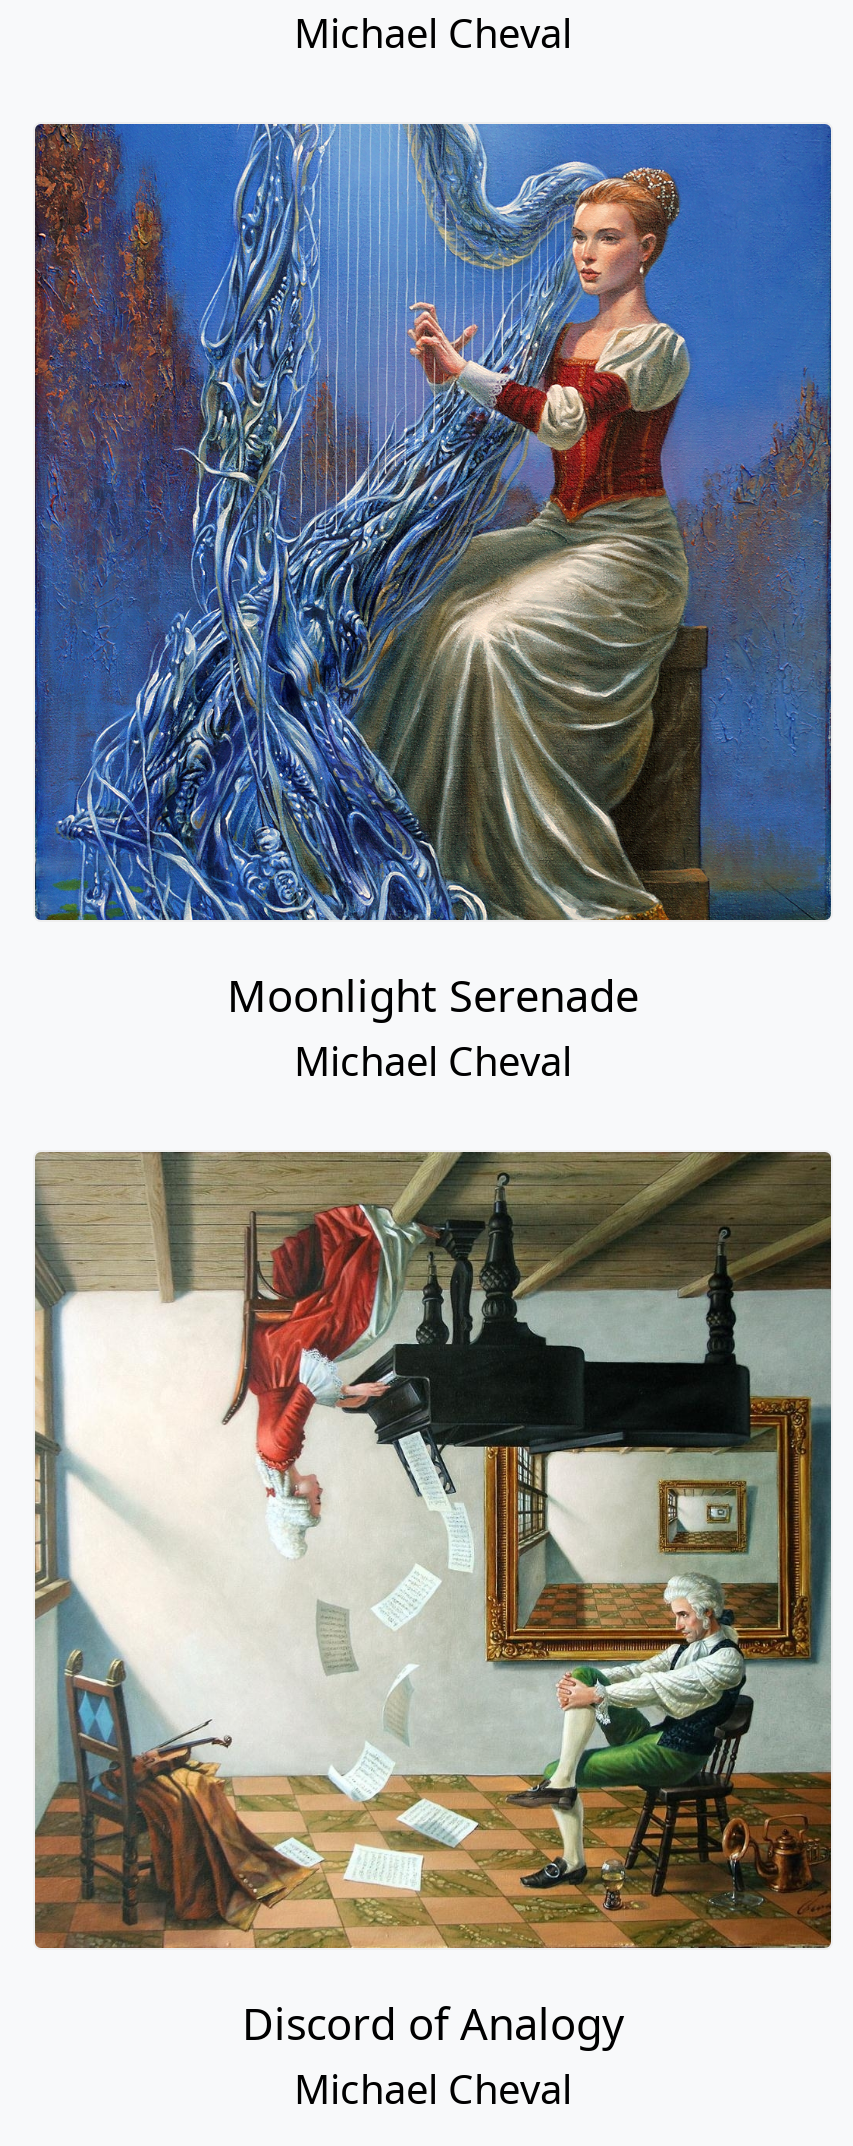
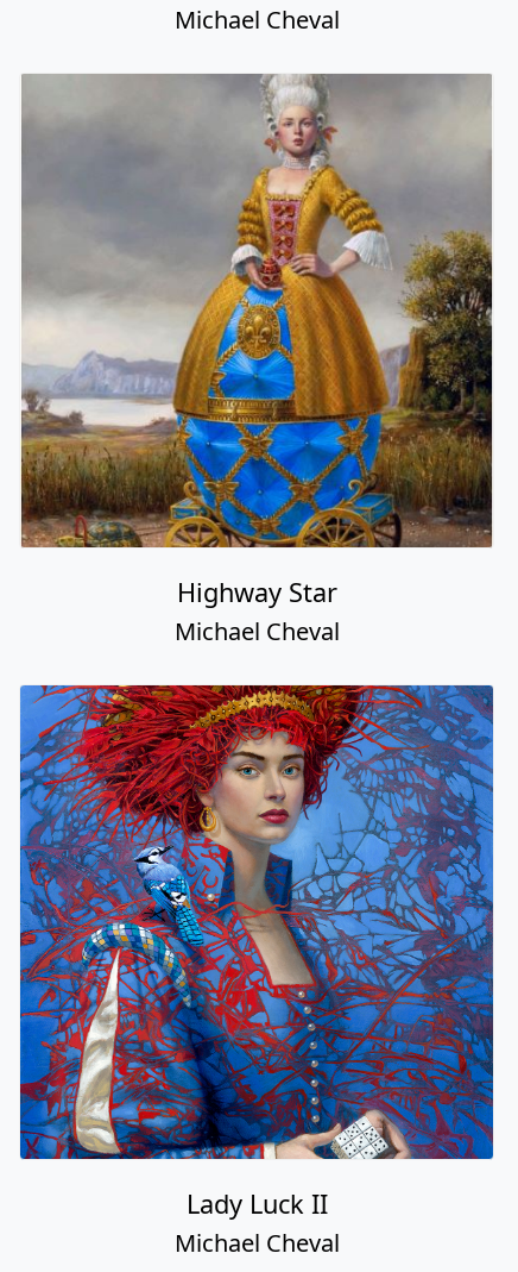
- [image]
- Moonlight Serenade
+ [image]
+ Highway Star

- [image]
- Discord of Analogy
+ [image]
+ Lady Luck II
